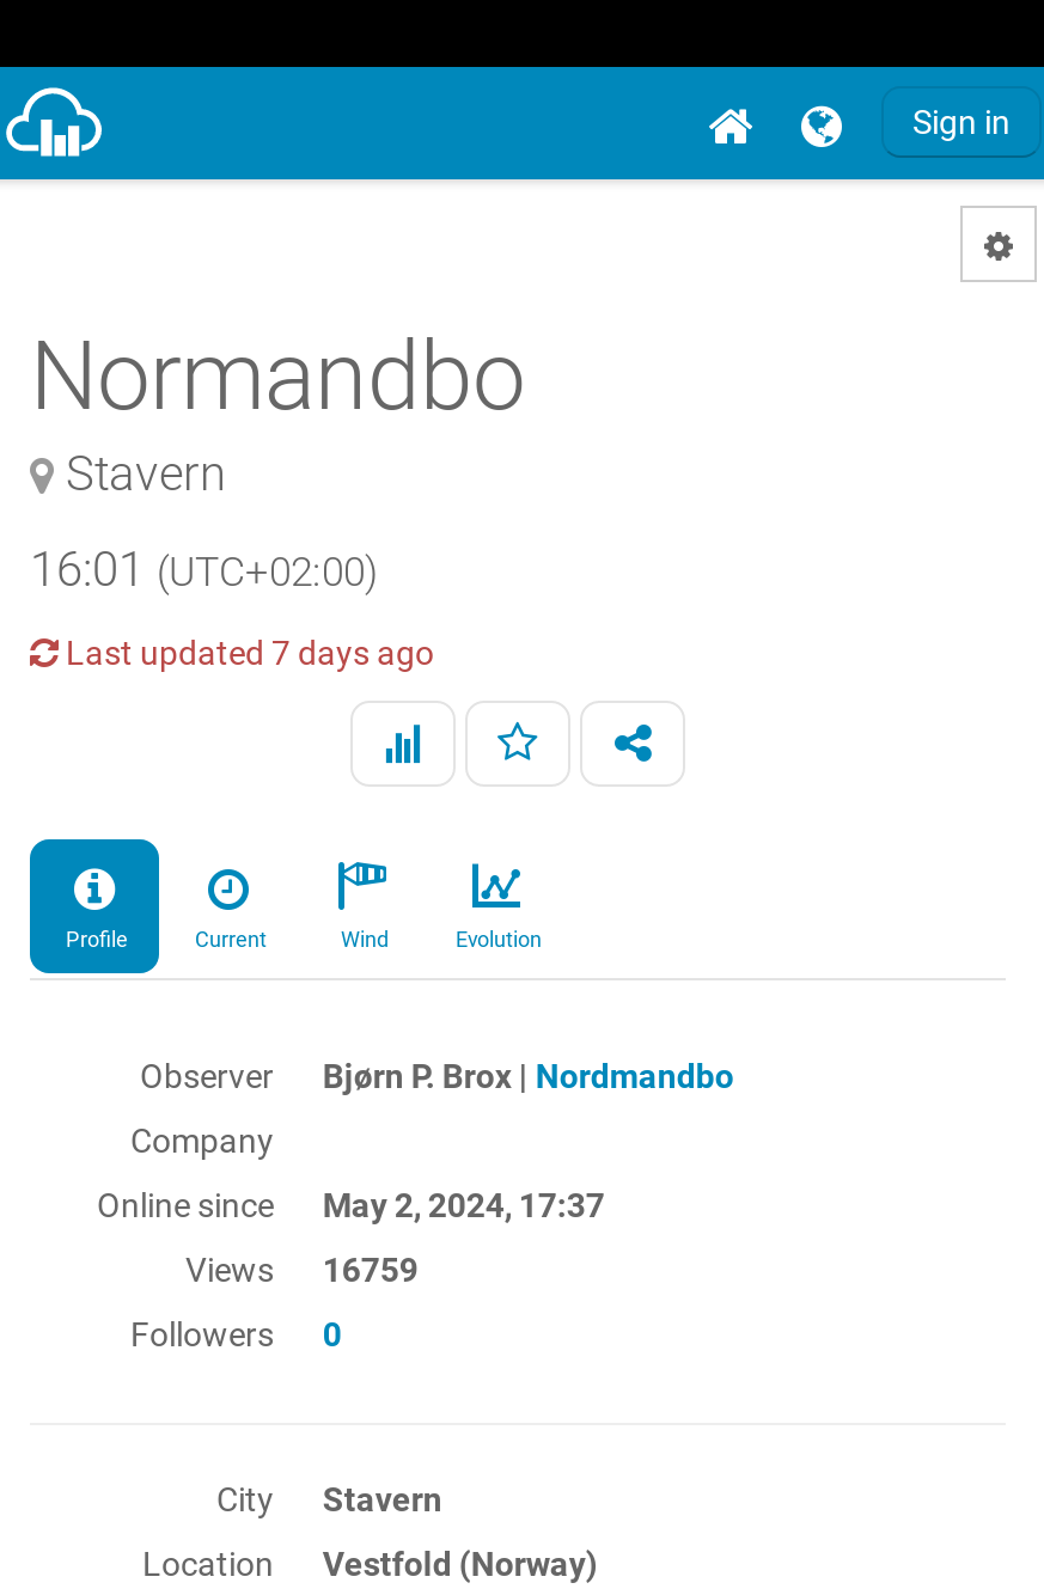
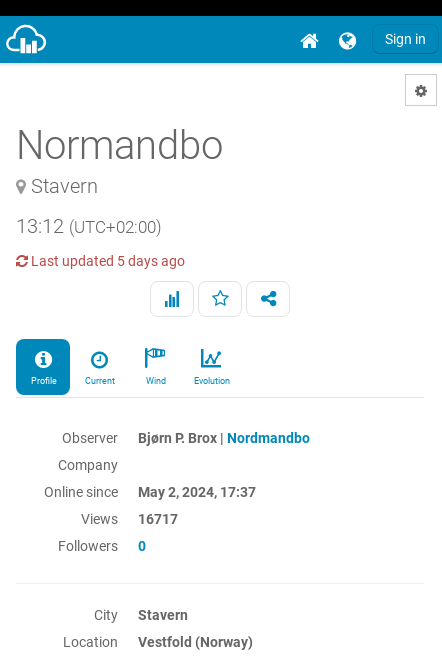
- 16:01 (UTC+02:00)
+ 13:12 (UTC+02:00)

- Last updated 7 days ago
+ Last updated 5 days ago

- Views 16759
+ Views 16717
